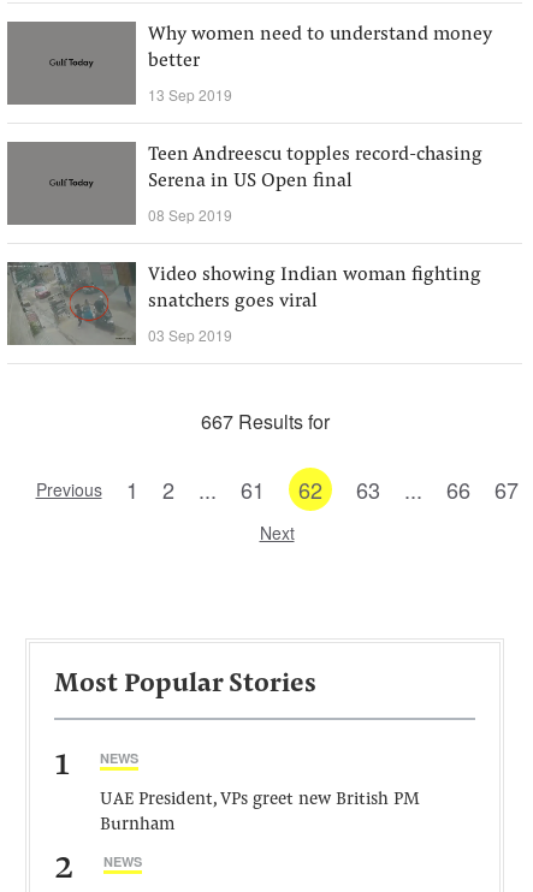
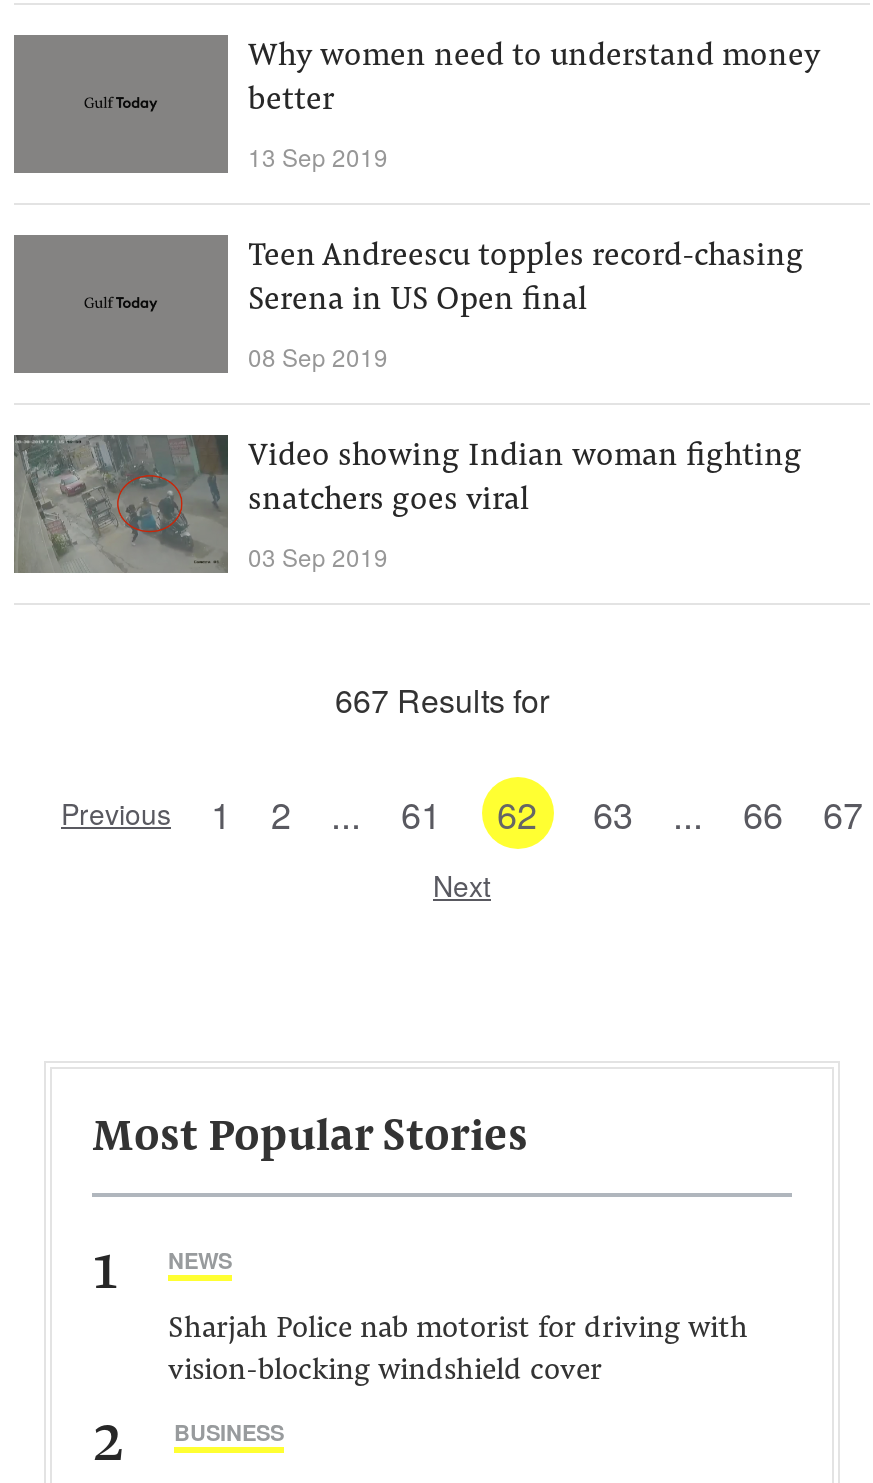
- UAE President, VPs greet new British PM
- Burnham
+ Sharjah Police nab motorist for driving with
+ vision-blocking windshield cover

- NEWS
+ BUSINESS
